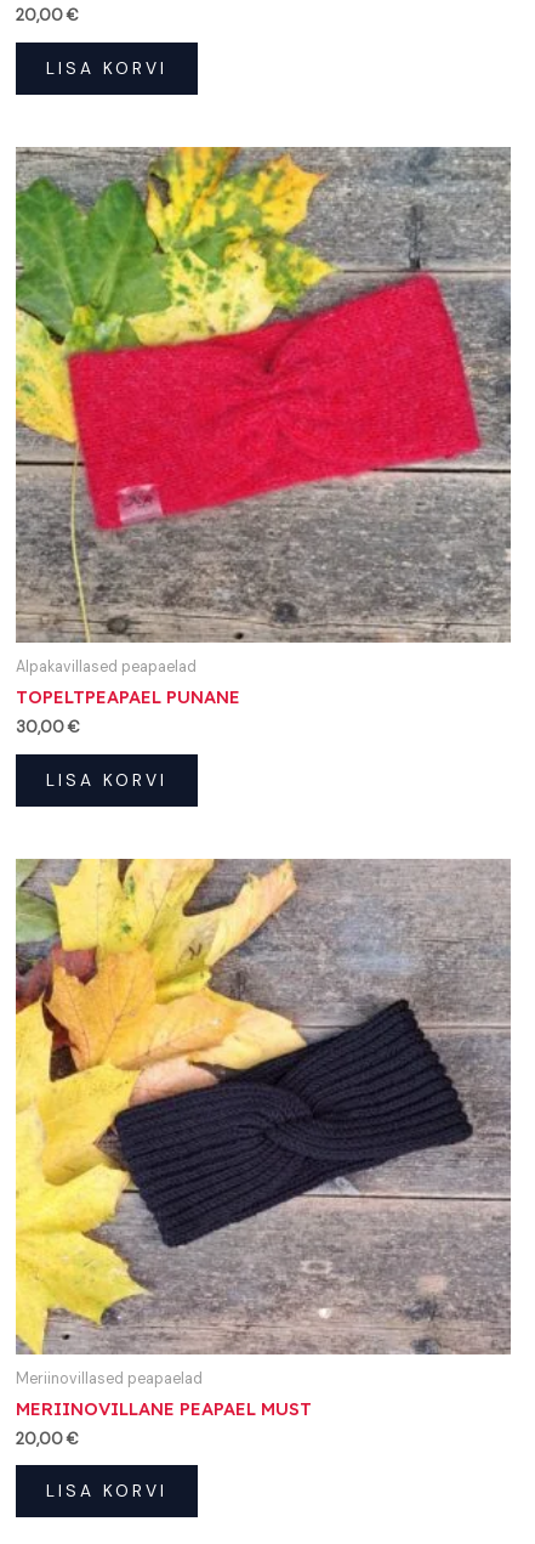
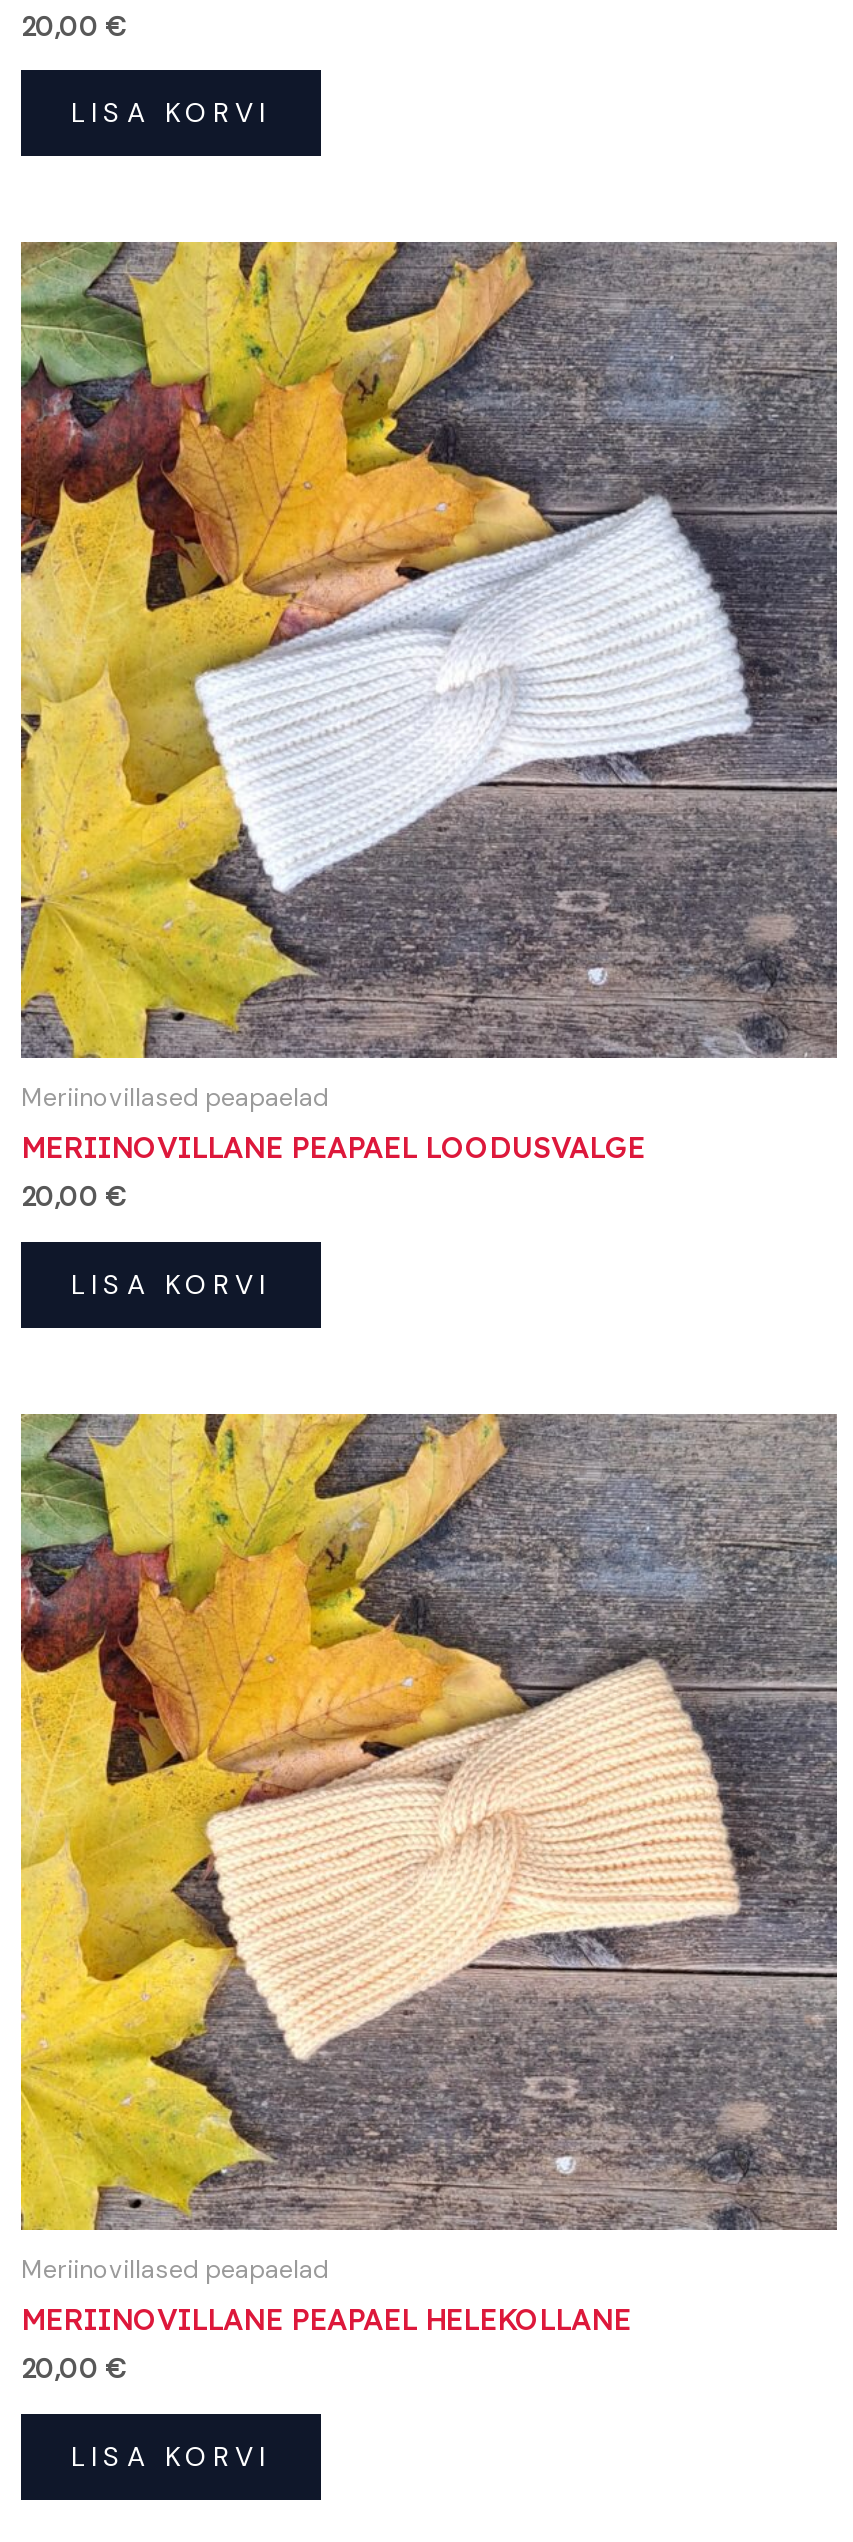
- [image]
- Alpakavillased peapaelad
- TOPELTPEAPAEL PUNANE
- 30,00 €
+ [image]
+ Meriinovillased peapaelad
+ MERIINOVILLANE PEAPAEL LOODUSVALGE
+ 20,00 €

- [image]
- MERIINOVILLANE PEAPAEL MUST
+ [image]
+ MERIINOVILLANE PEAPAEL HELEKOLLANE
